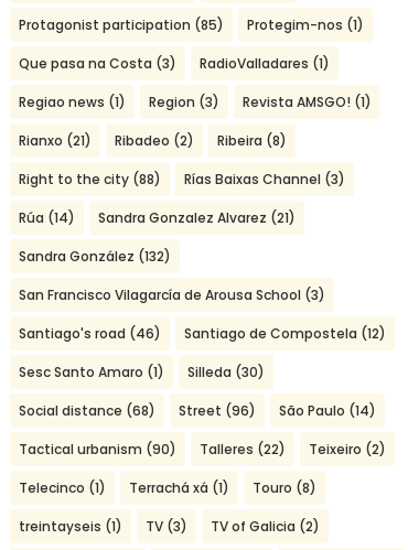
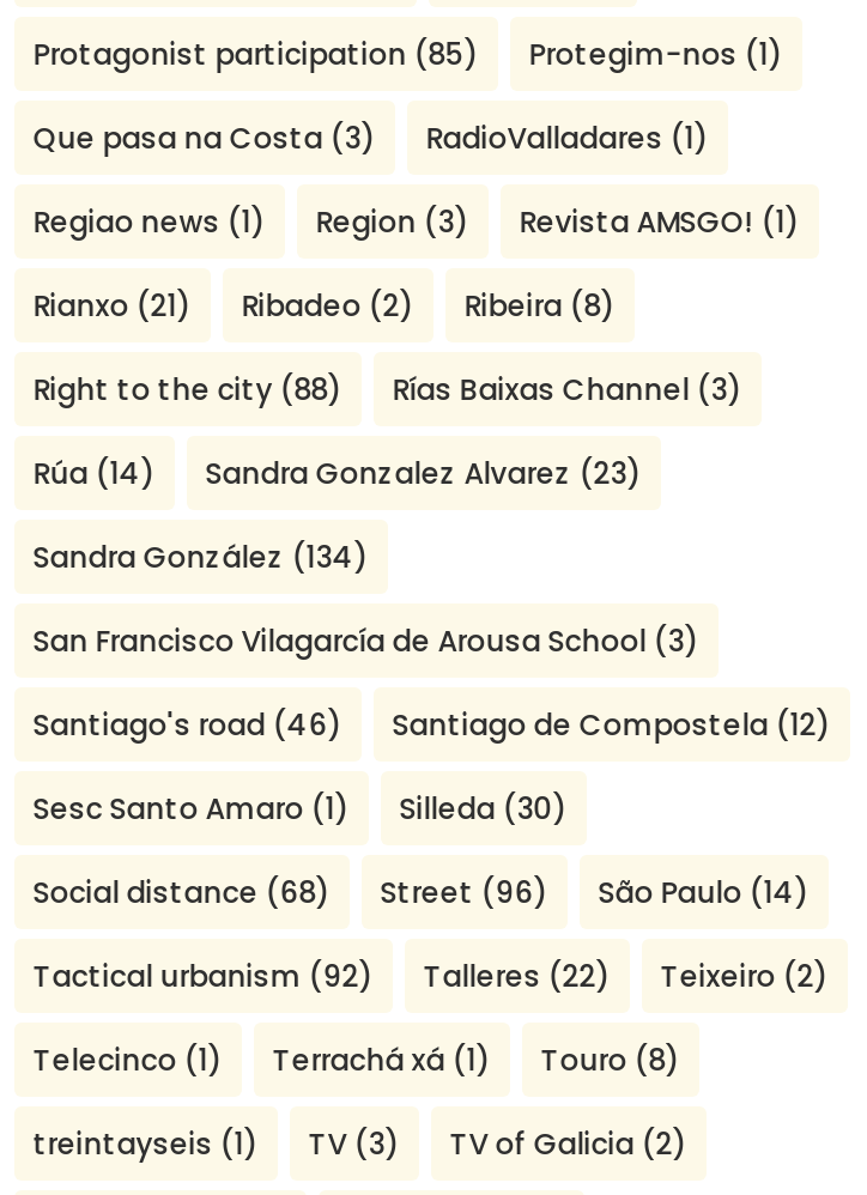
- Sandra Gonzalez Alvarez (21)
+ Sandra Gonzalez Alvarez (23)

- Sandra González (132)
+ Sandra González (134)

- Tactical urbanism (90)
+ Tactical urbanism (92)
